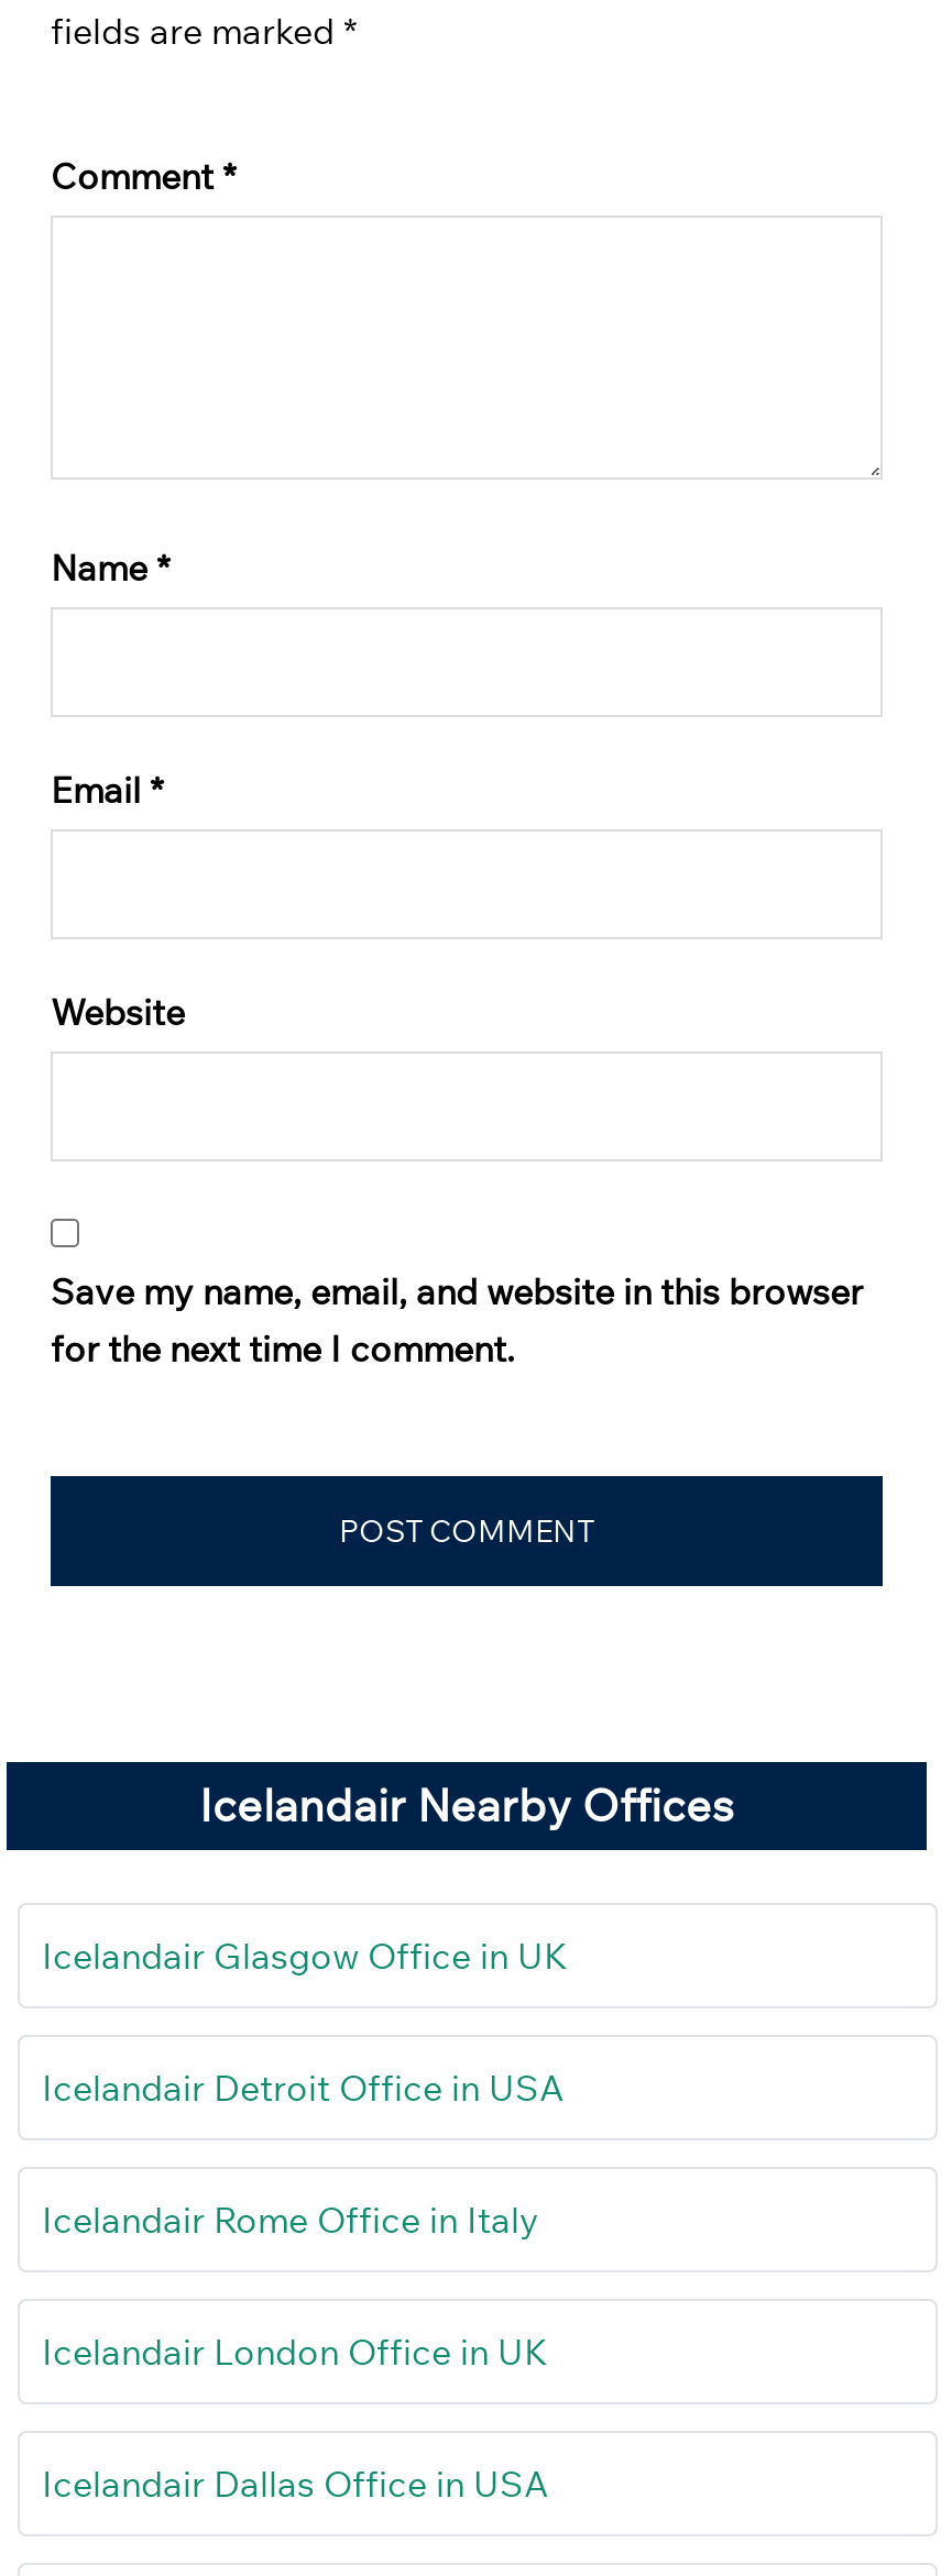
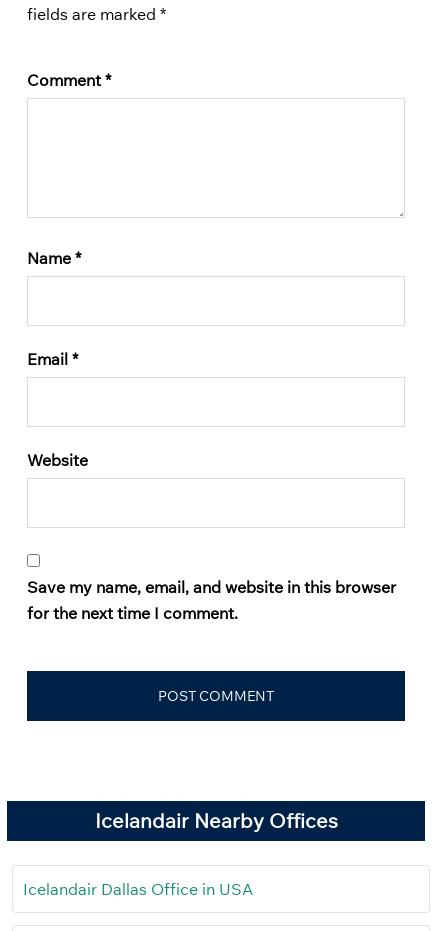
- Icelandair Glasgow Office in UK
- Icelandair Detroit Office in USA
- Icelandair Rome Office in Italy
- Icelandair London Office in UK
